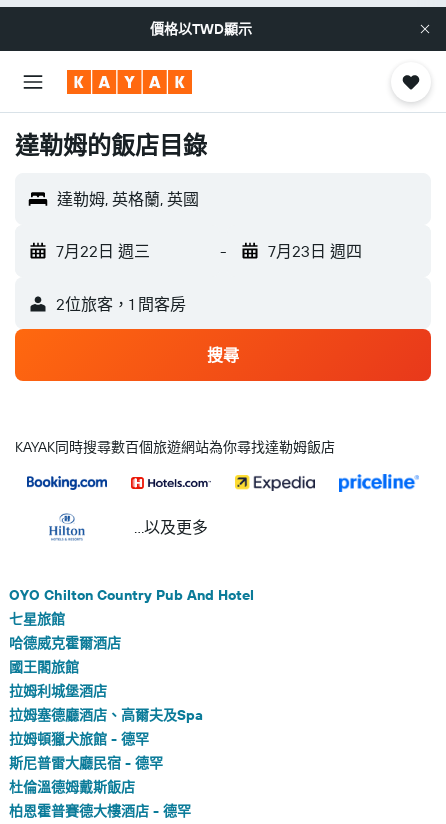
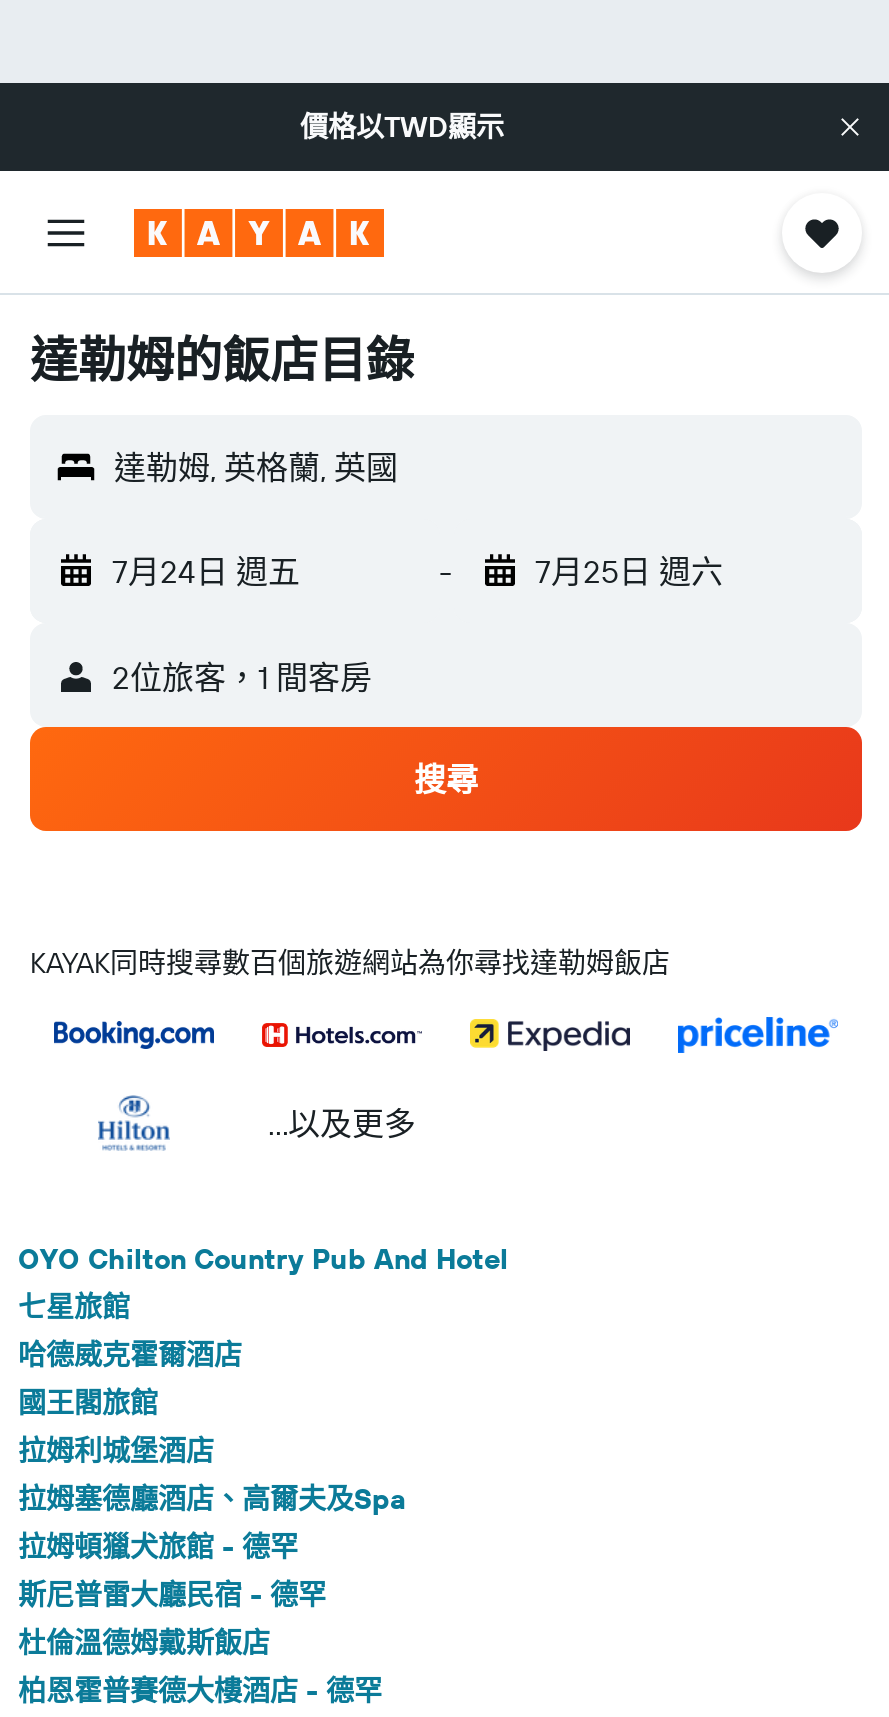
- 7月22日 週三
+ 7月24日 週五

- 7月23日 週四
+ 7月25日 週六
